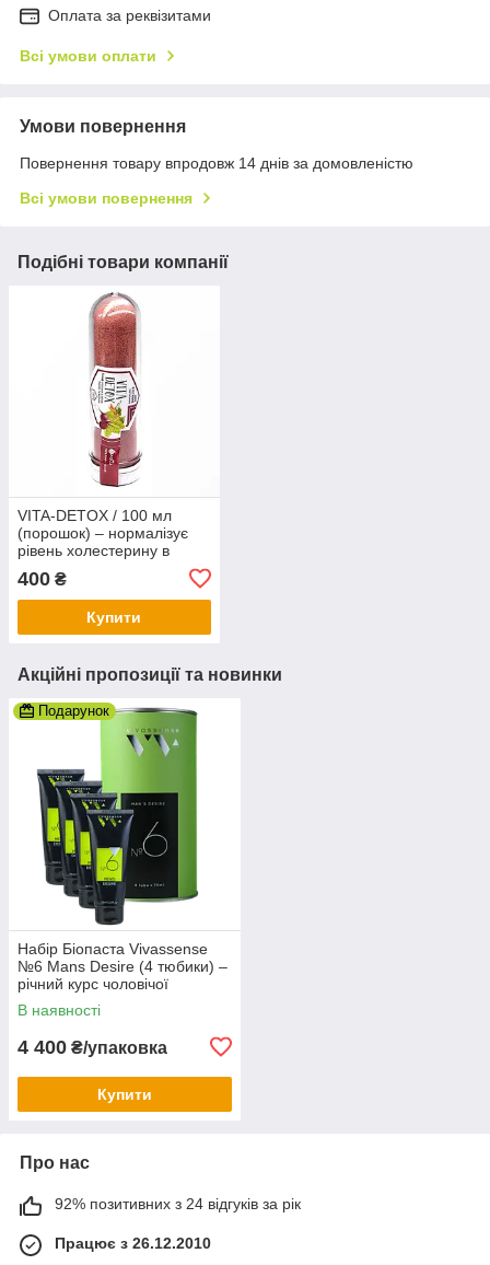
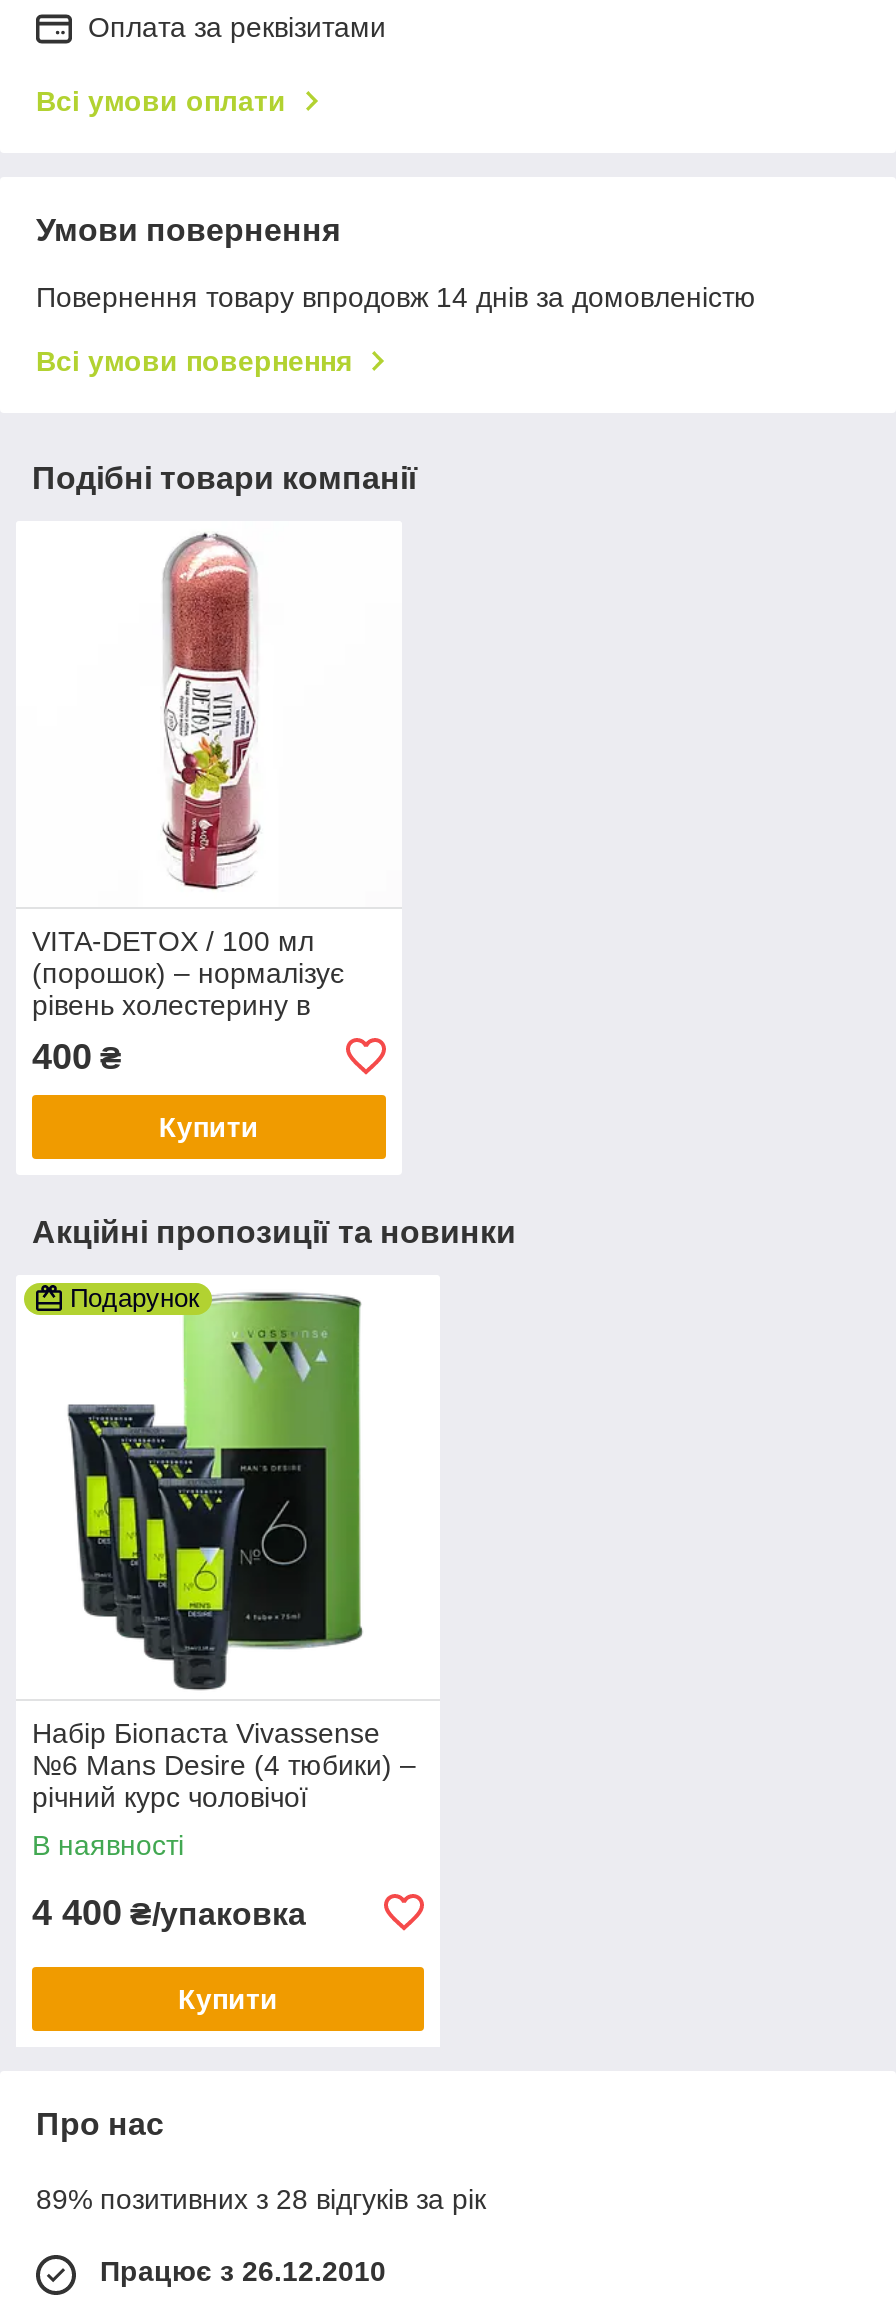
- 92% позитивних з 24 відгуків за рік
+ 89% позитивних з 28 відгуків за рік
